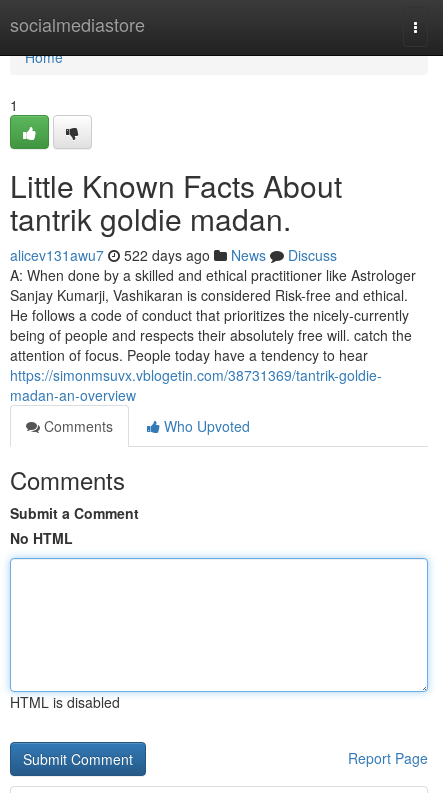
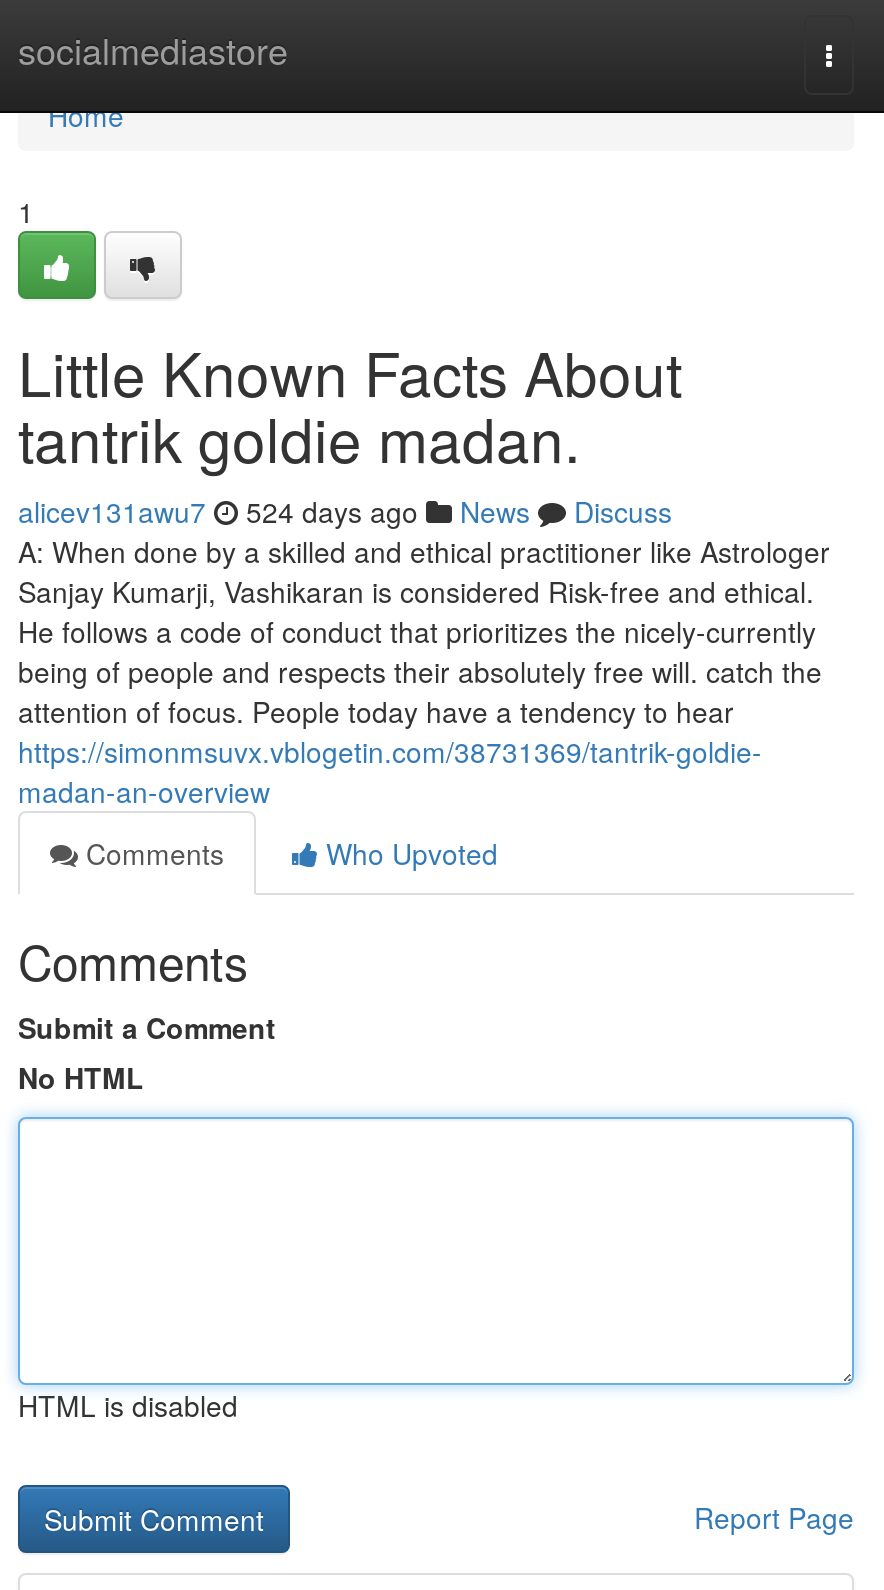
- alicev131awu7 522 days ago News Discuss
+ alicev131awu7 524 days ago News Discuss
